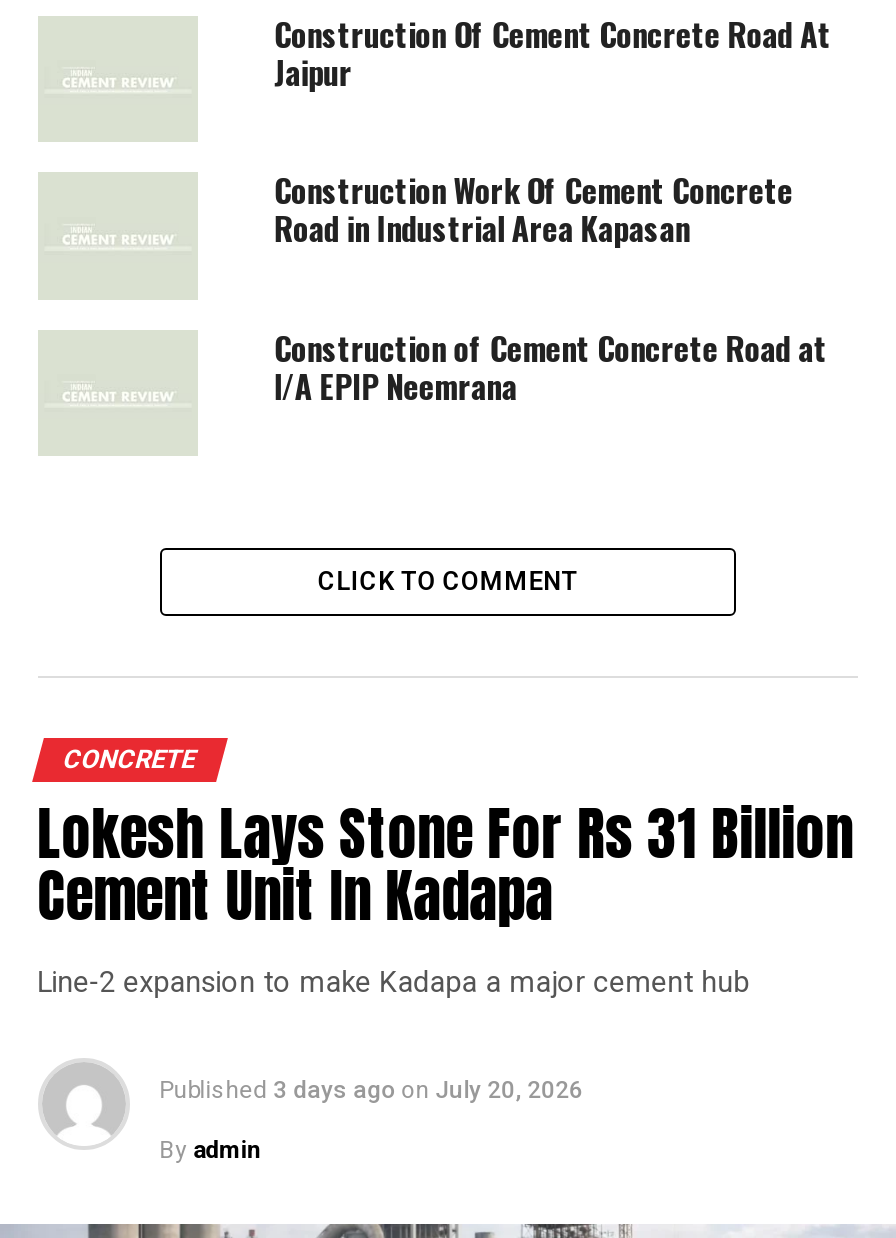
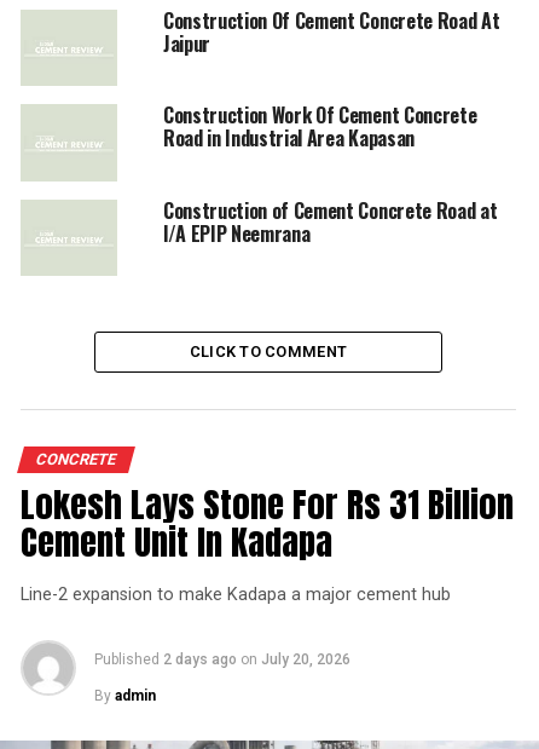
- Published 3 days ago on July 20, 2026
+ Published 2 days ago on July 20, 2026
